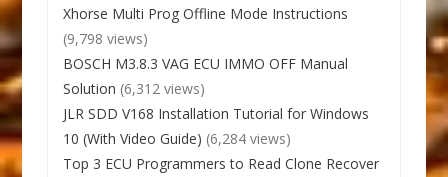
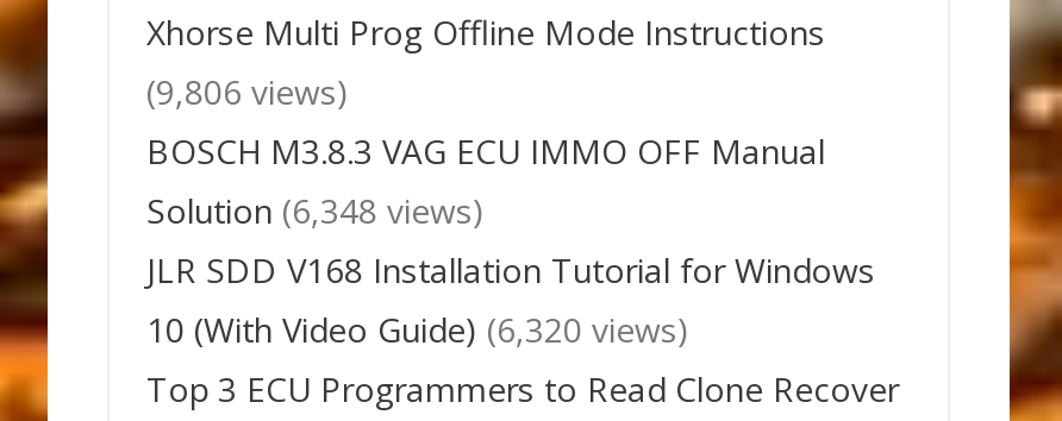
- (9,798 views)
+ (9,806 views)

- Solution (6,312 views)
+ Solution (6,348 views)

- 10 (With Video Guide) (6,284 views)
+ 10 (With Video Guide) (6,320 views)
